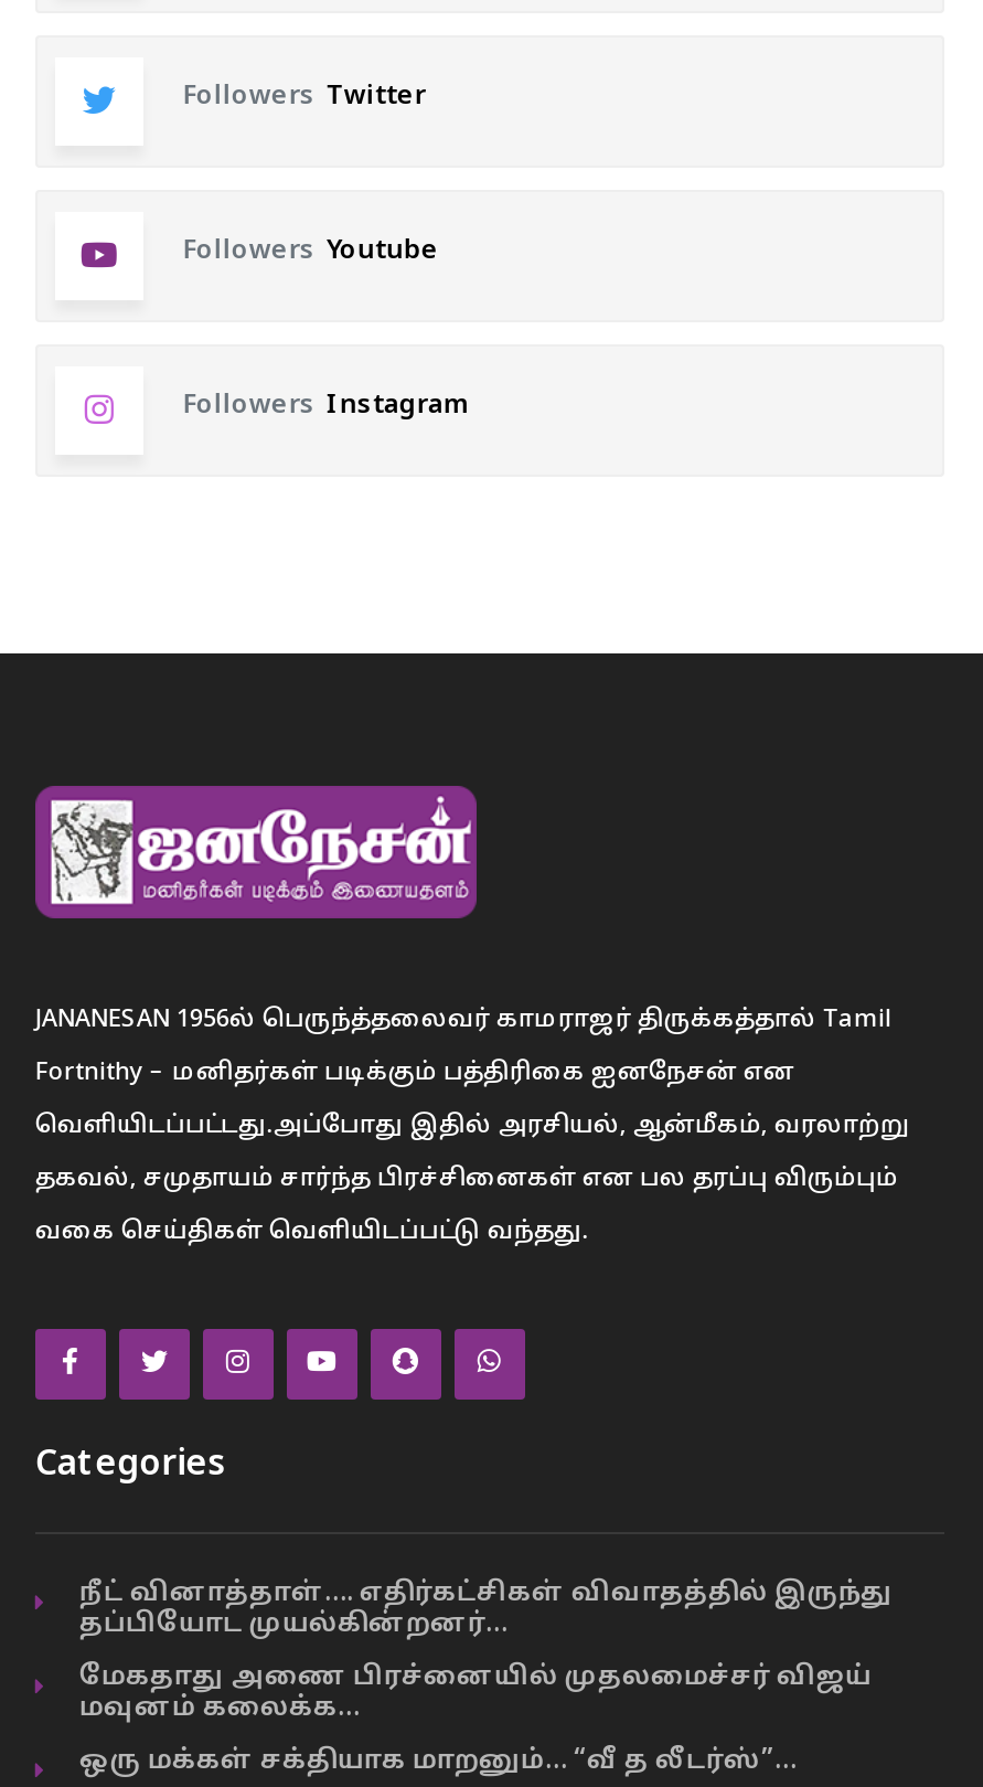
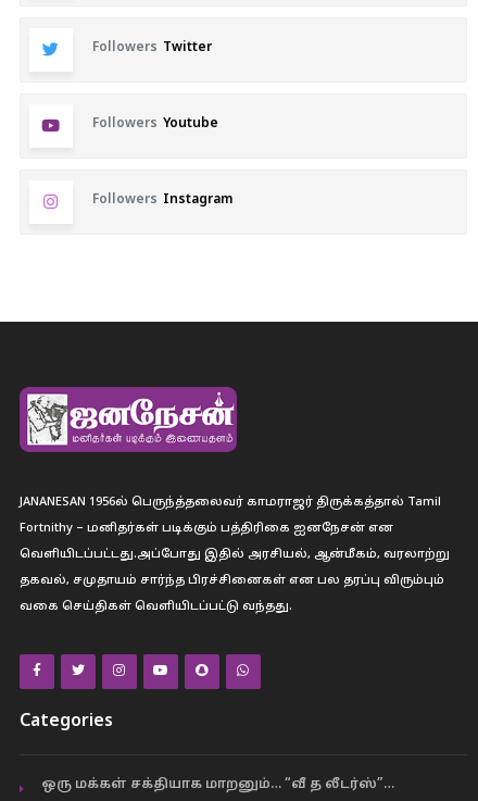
- நீட் வினாத்தாள்…. எதிர்கட்சிகள் விவாதத்தில் இருந்து
- தப்பியோட முயல்கின்றனர்…
- மேகதாது அணை பிரச்னையில் முதலமைச்சர் விஜய்
- மவுனம் கலைக்க…
